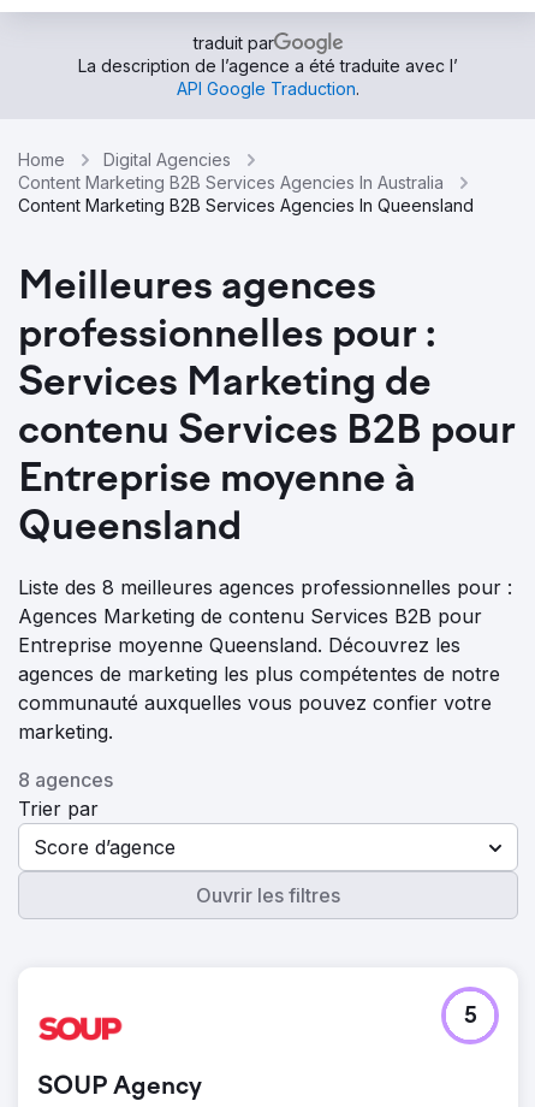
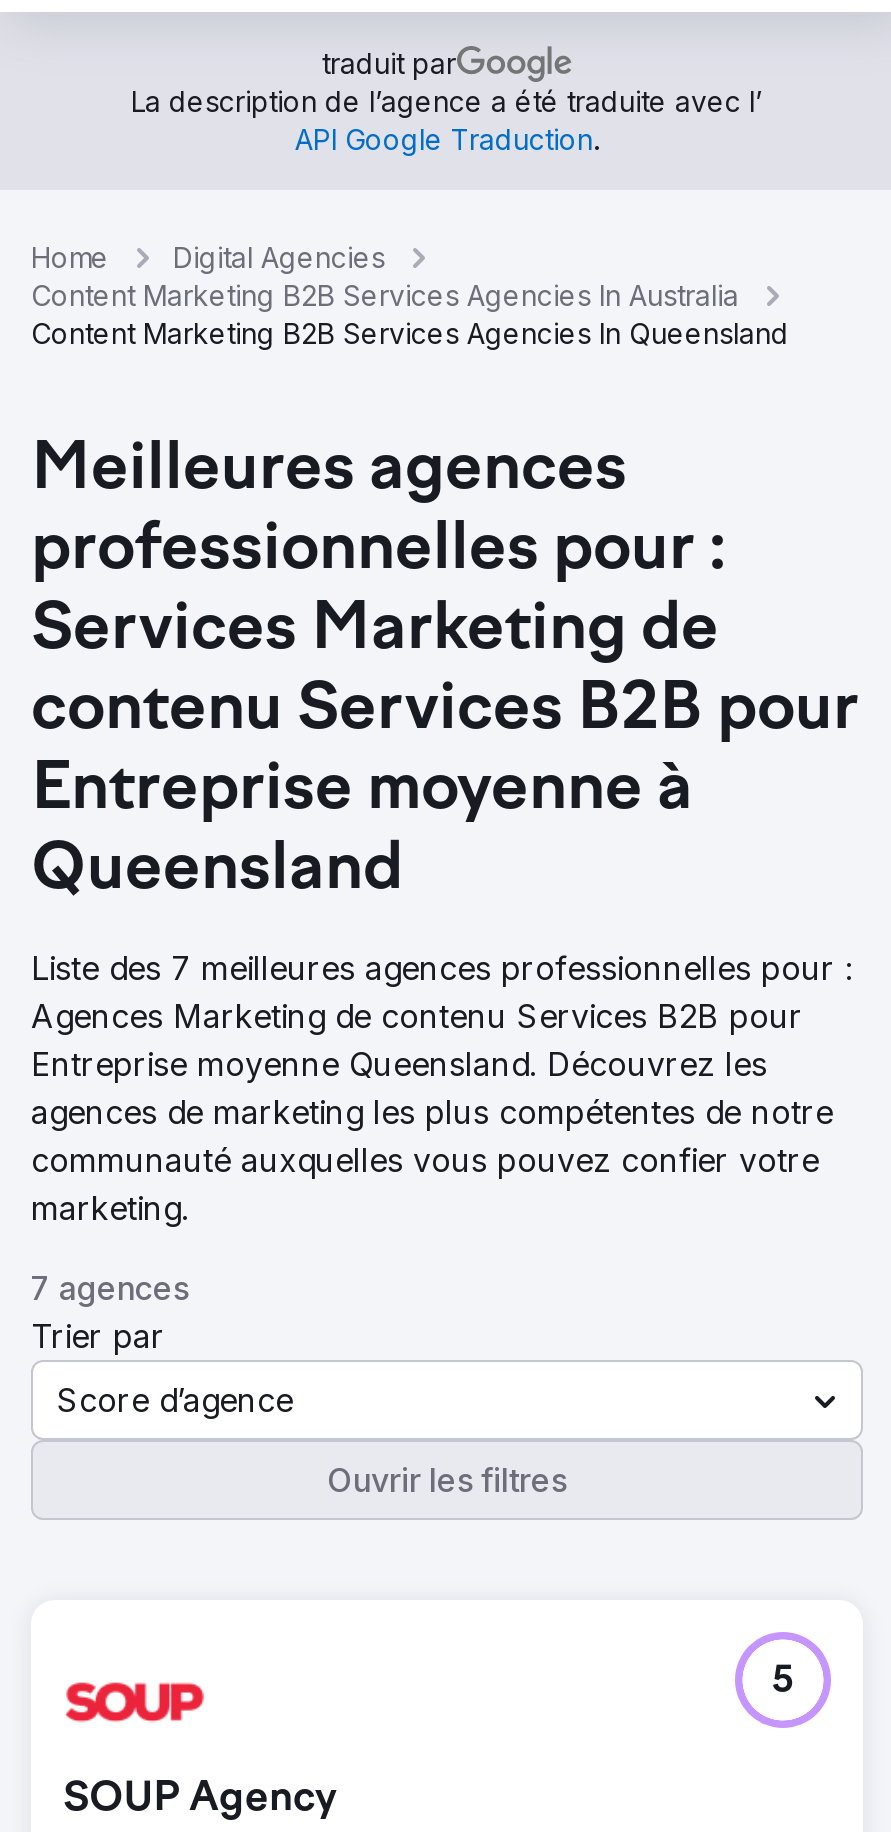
- Liste des 8 meilleures agences professionnelles pour :
+ Liste des 7 meilleures agences professionnelles pour :

- 8 agences
+ 7 agences
